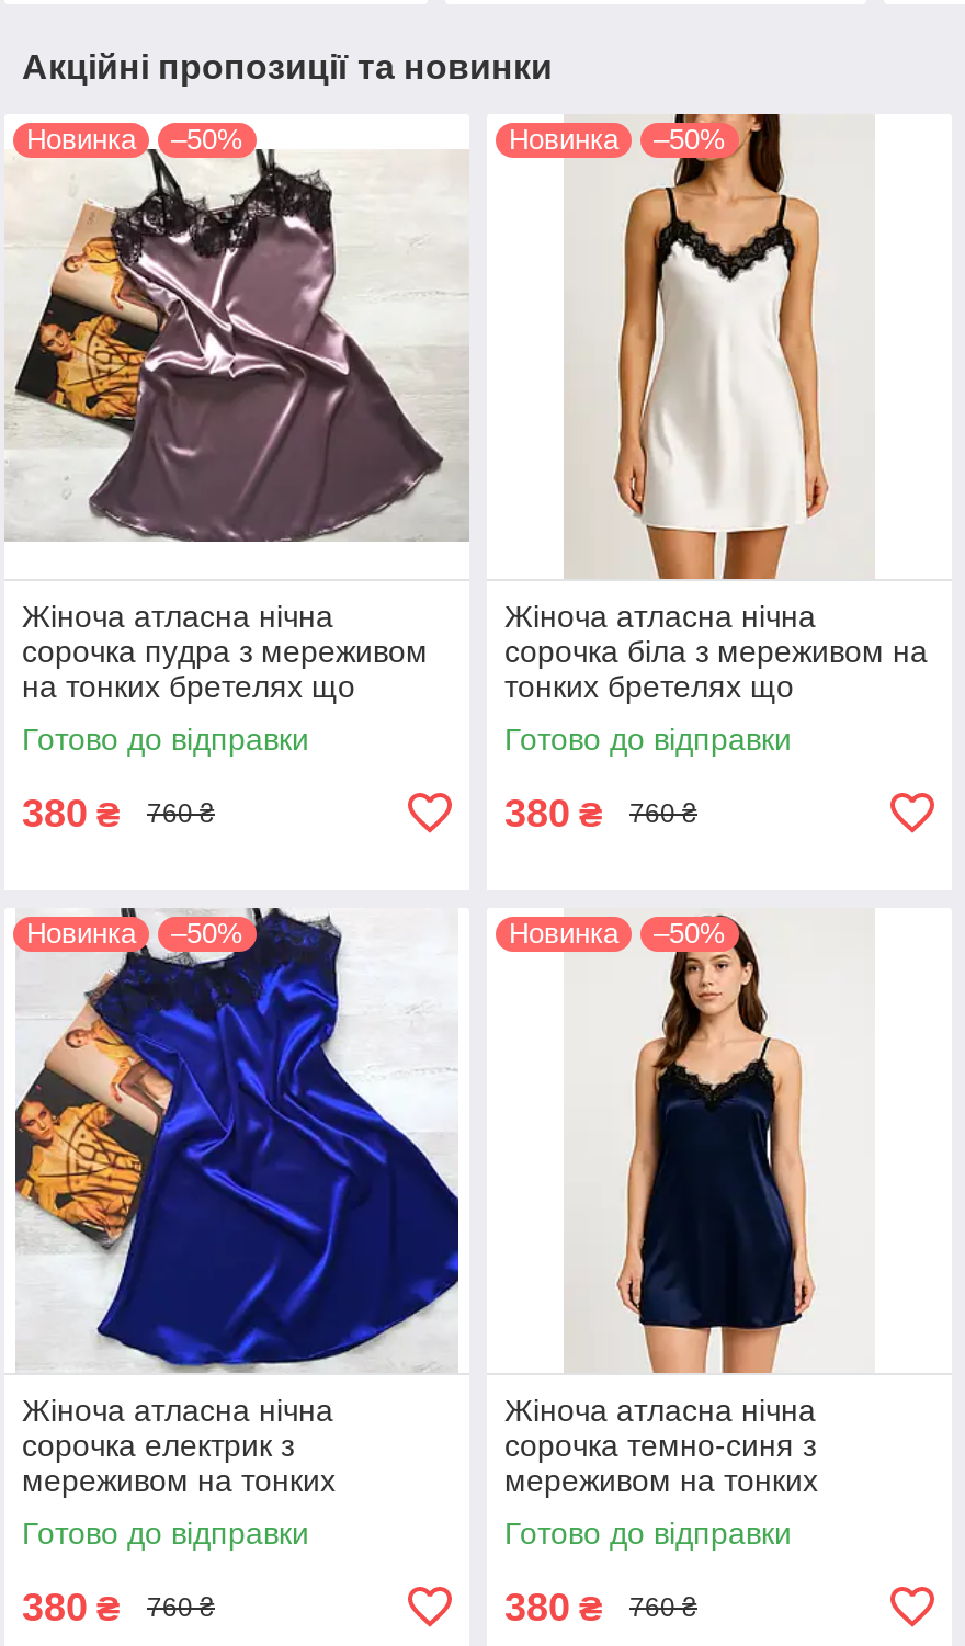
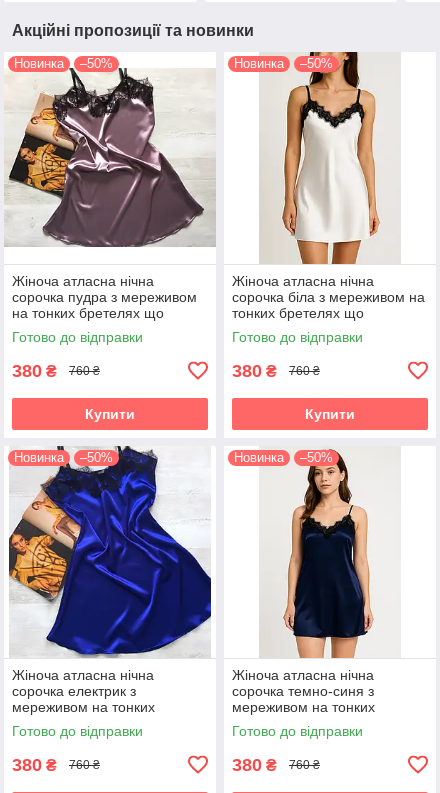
+ Купити

+ Купити
